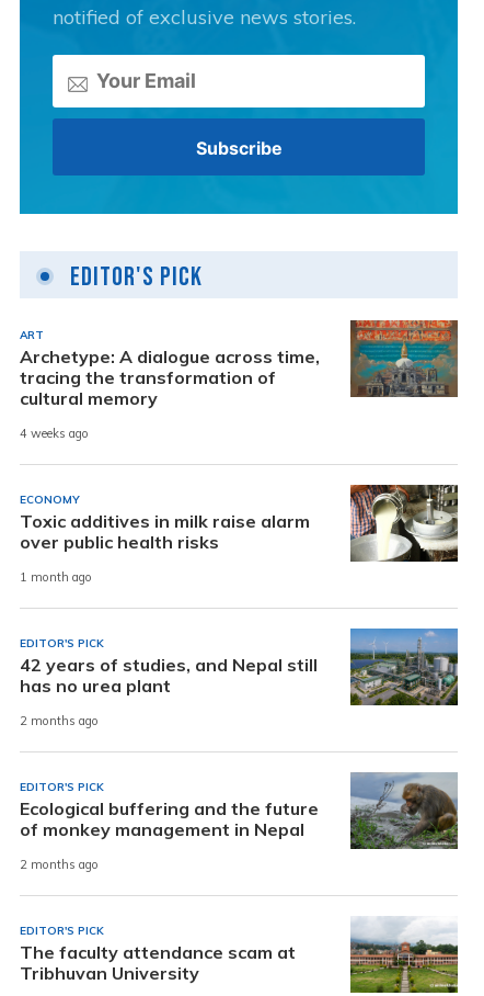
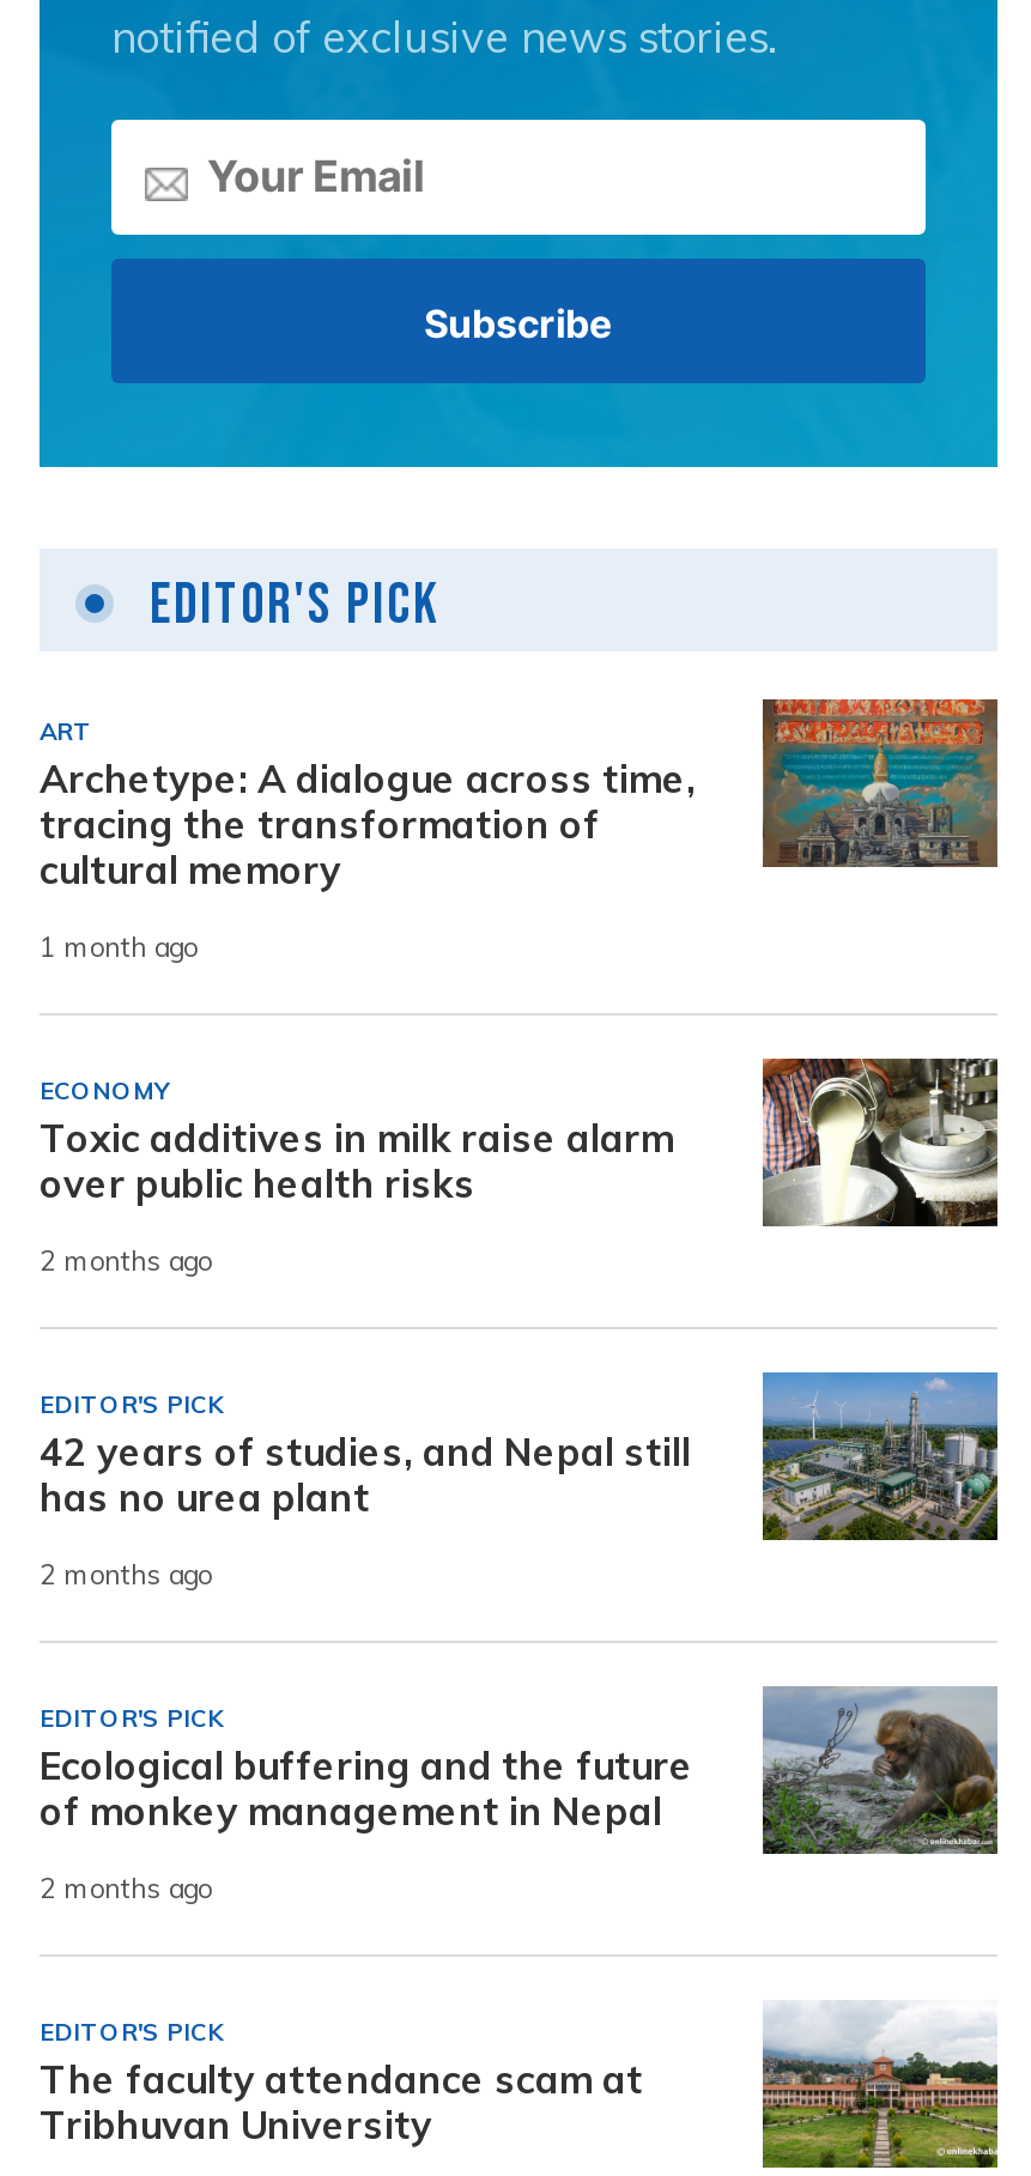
- 4 weeks ago
+ 1 month ago

- 1 month ago
+ 2 months ago
